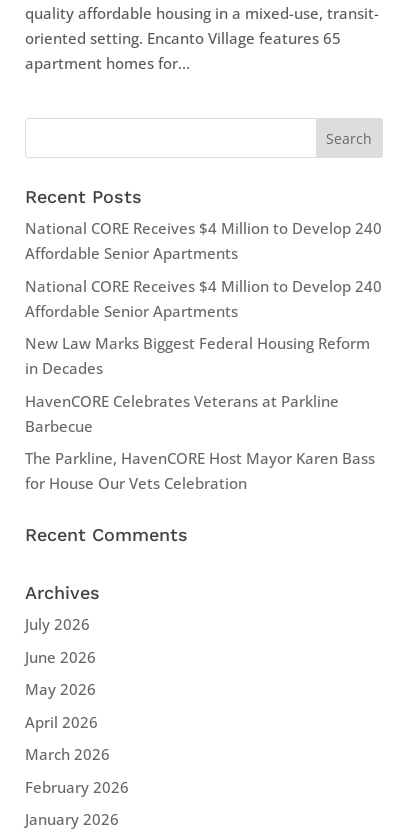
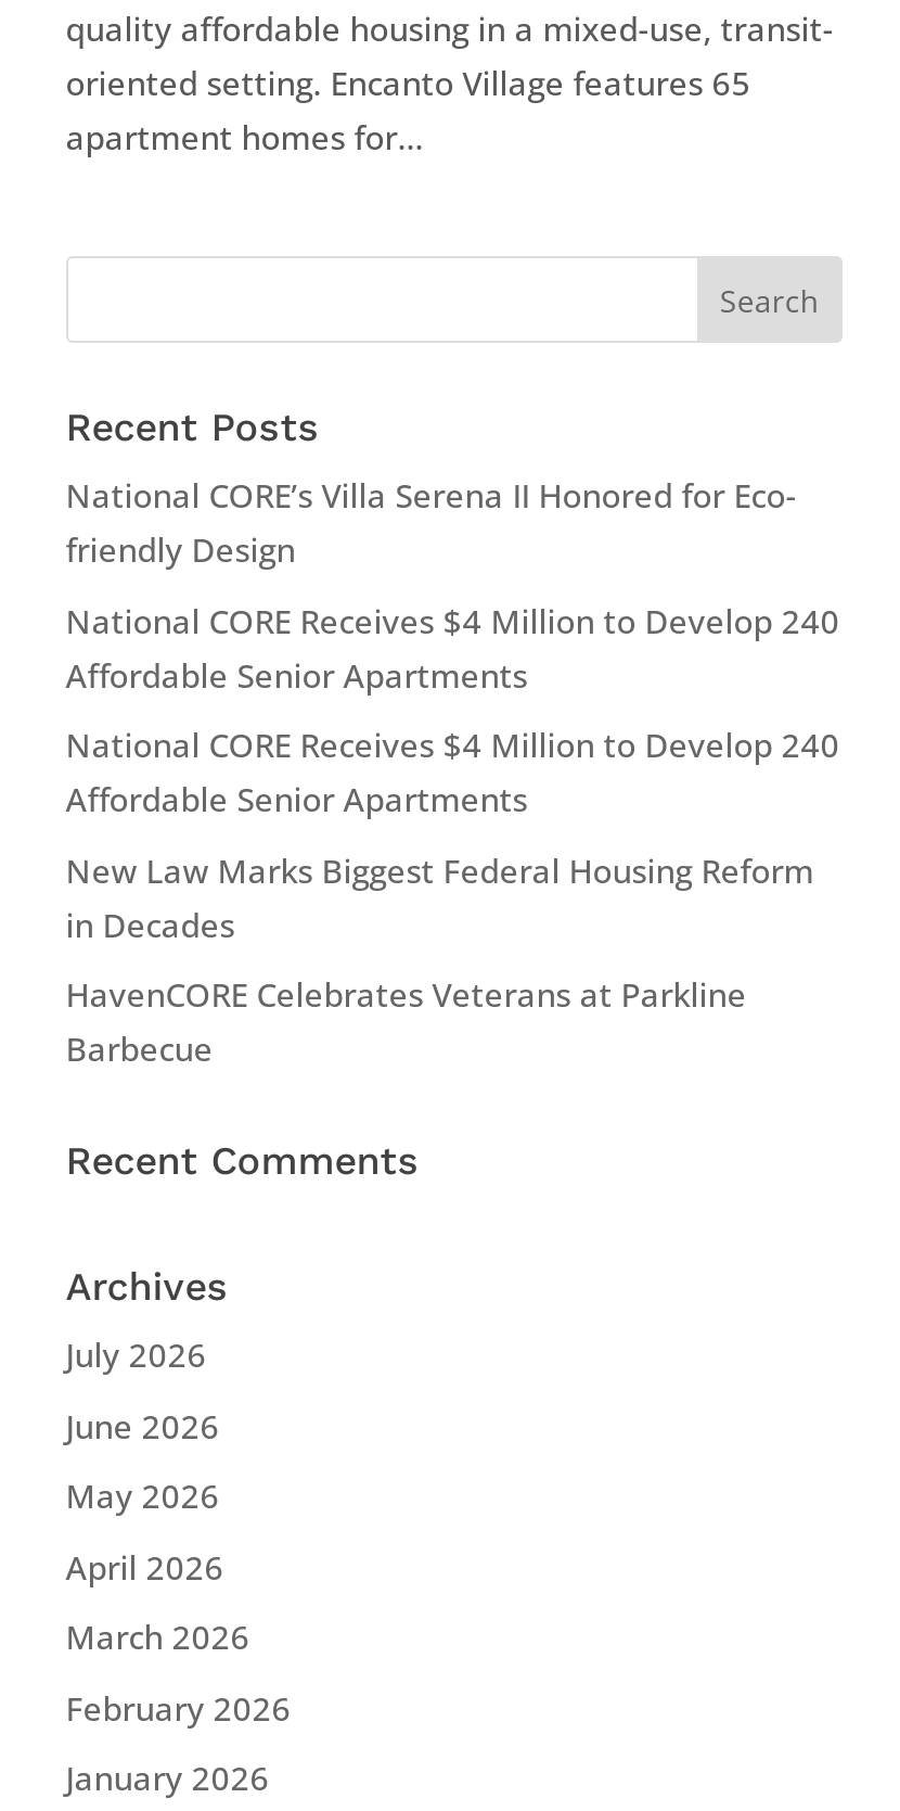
+ National CORE’s Villa Serena II Honored for Eco-
+ friendly Design

moved down: National CORE Receives $4 Million to Develop 240 | Affordable Senior Apartments | National CORE Receives $4 Million to Develop 240 | Affordable Senior Apartments | New Law Marks Biggest Federal Housing Reform | in Decades | HavenCORE Celebrates Veterans at Parkline | Barbecue

- The Parkline, HavenCORE Host Mayor Karen Bass
- for House Our Vets Celebration
